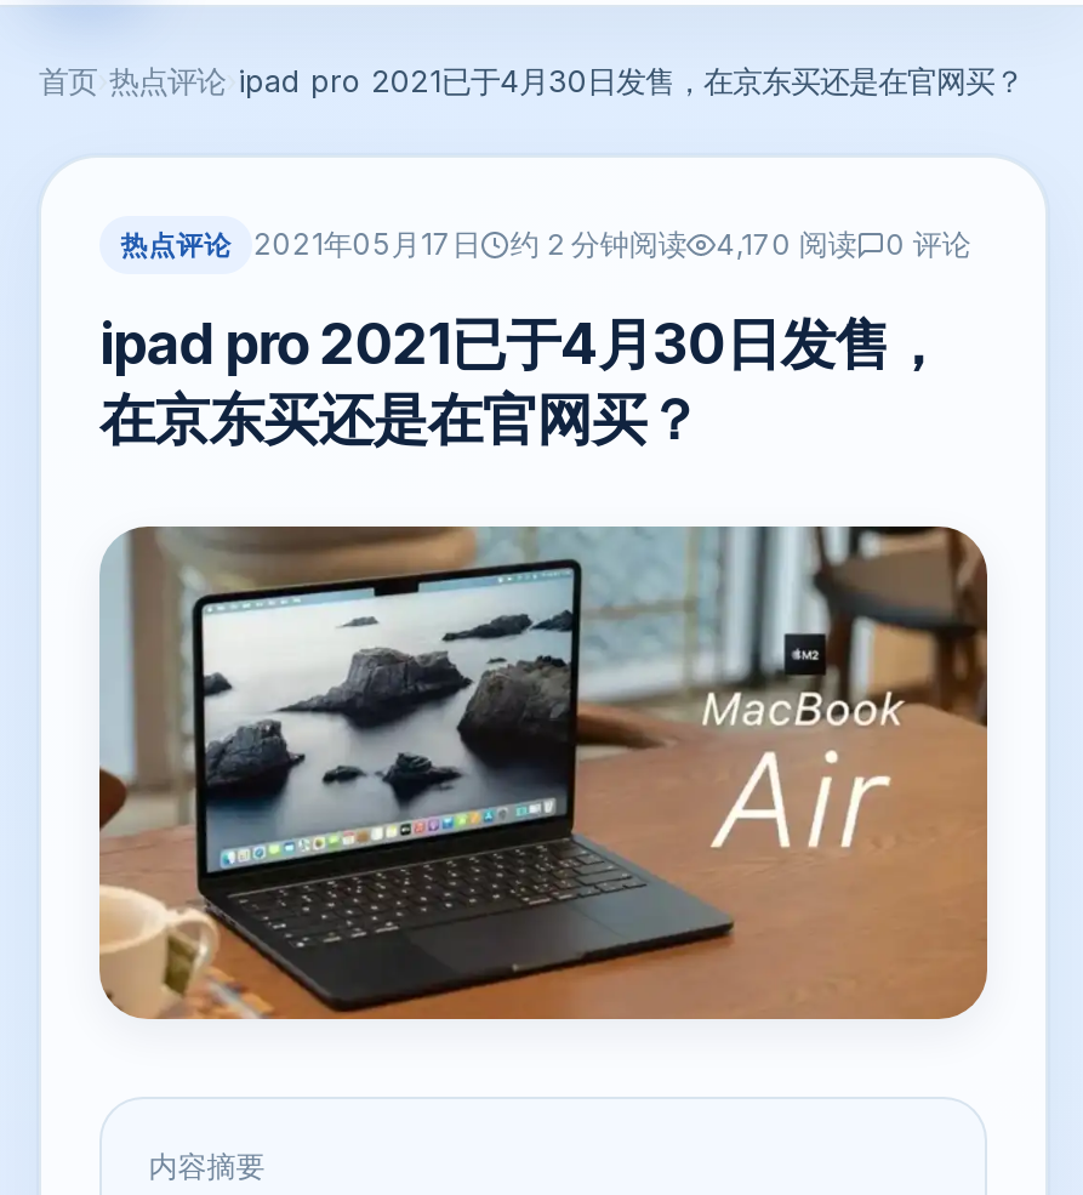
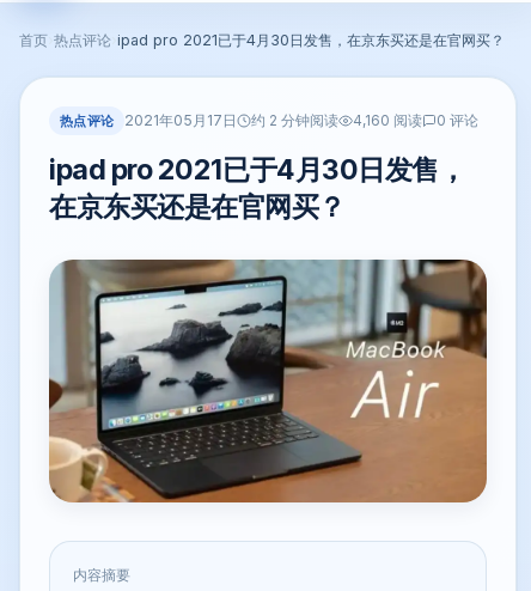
- 4,170 阅读
+ 4,160 阅读
